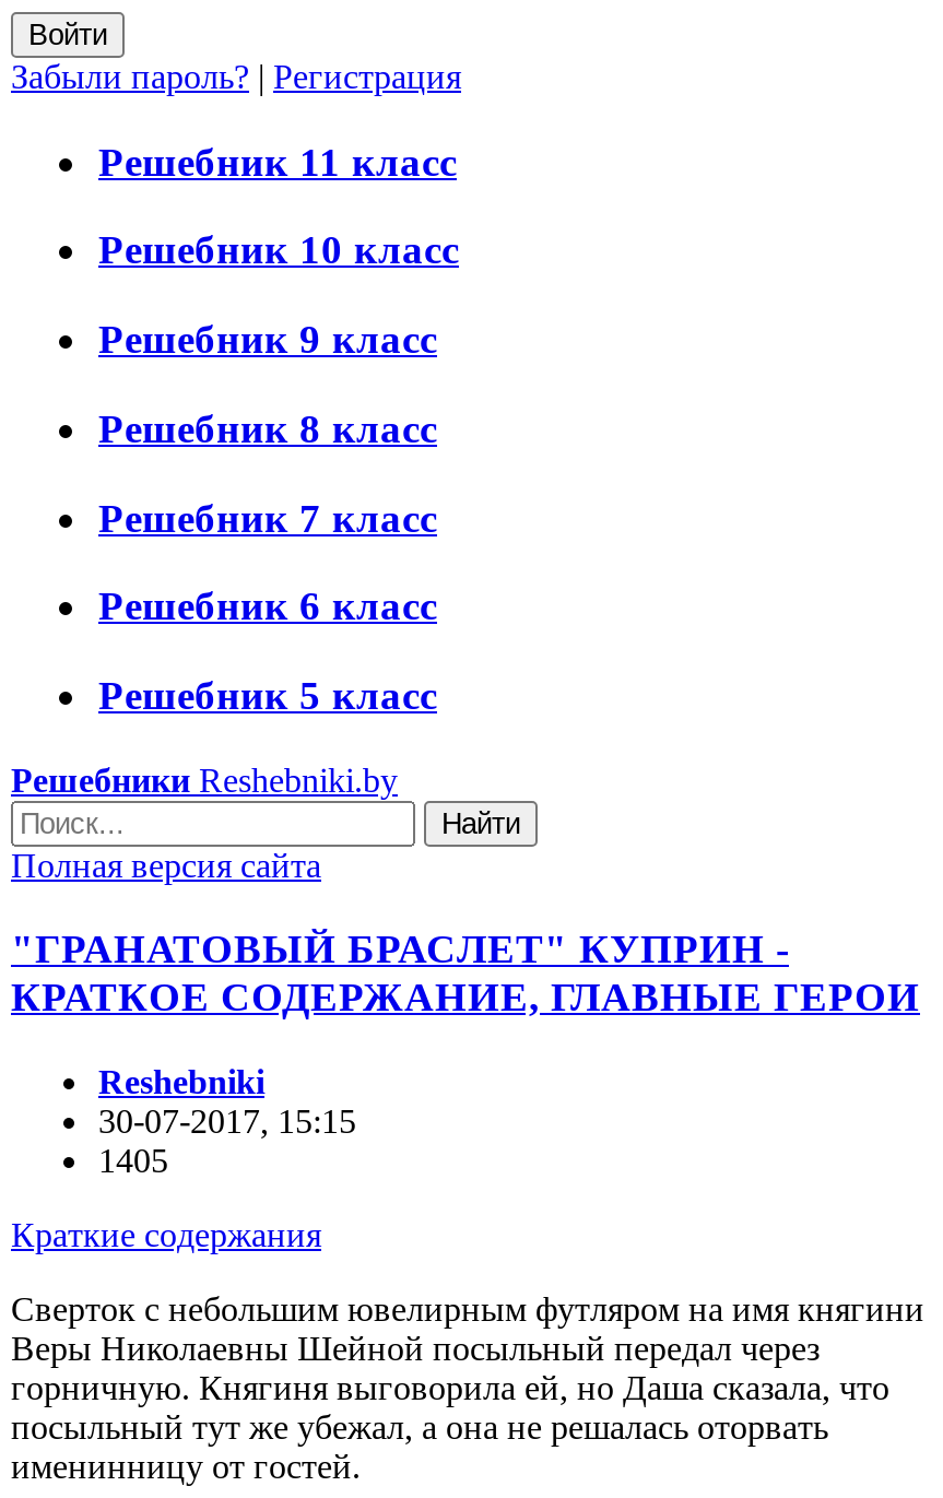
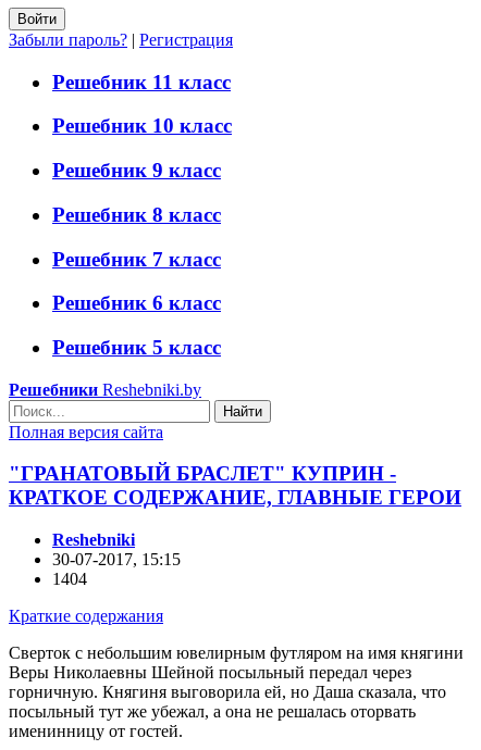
- 1405
+ 1404
